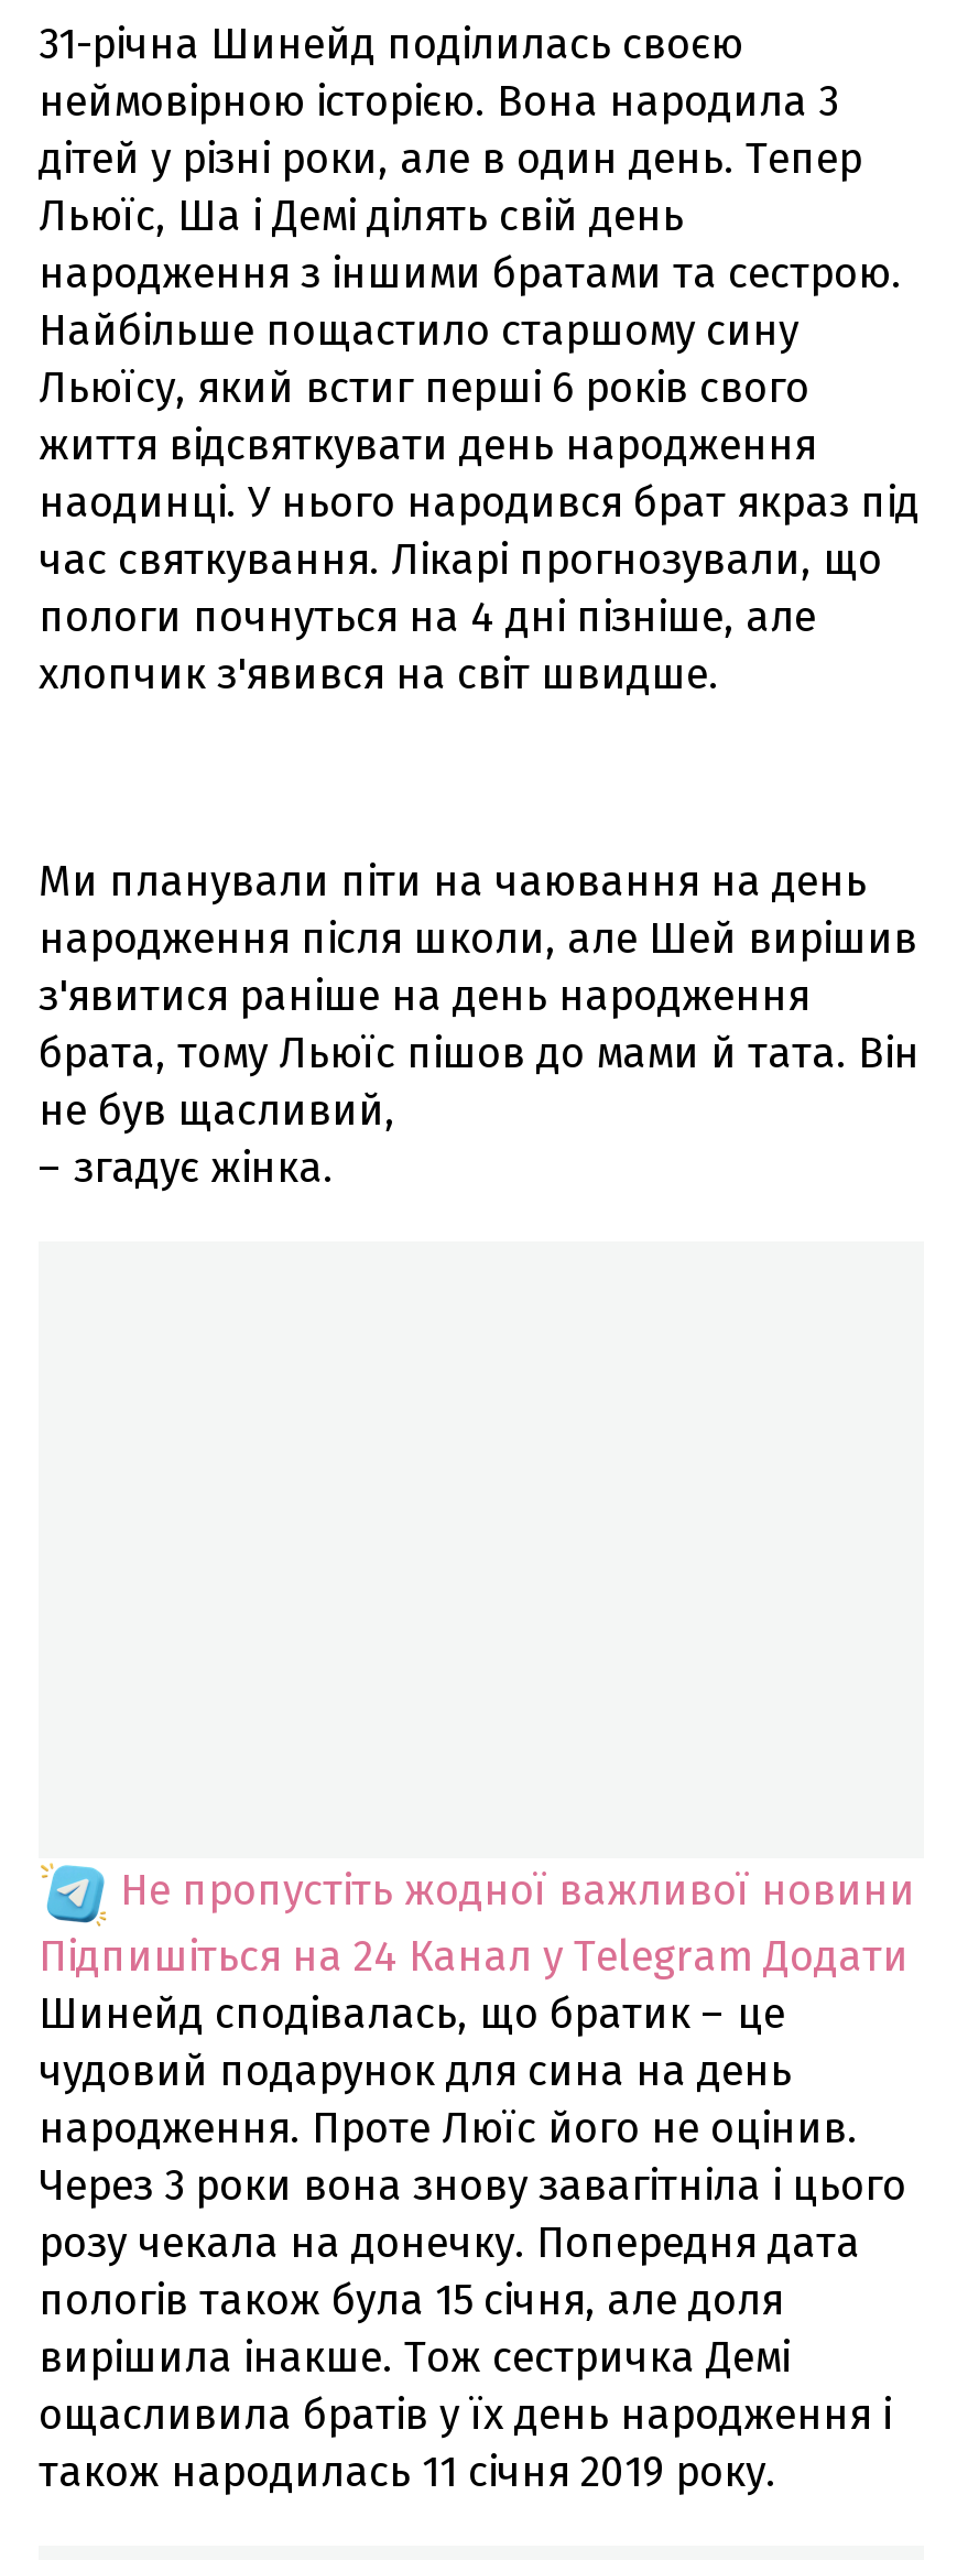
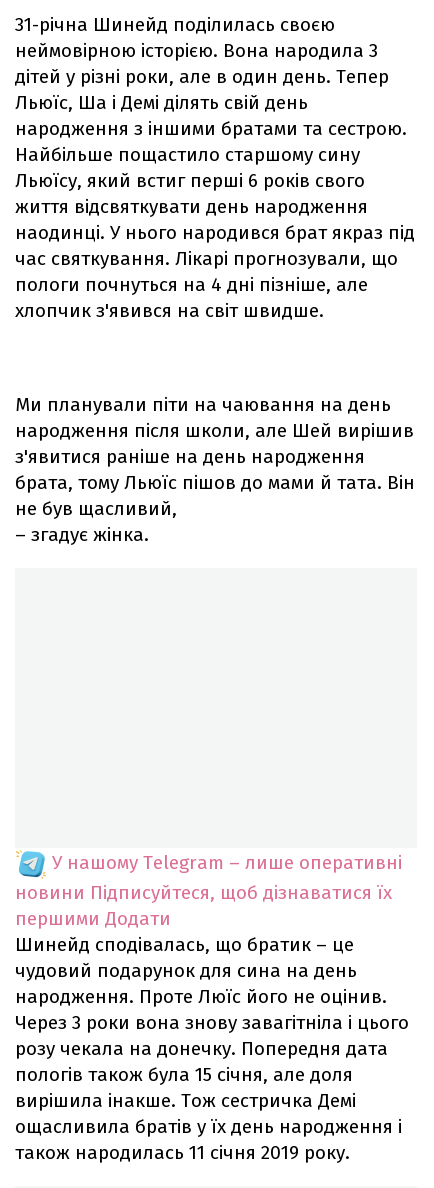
- Не пропустіть жодної важливої новини
- Підпишіться на 24 Канал у Telegram Додати
+ У нашому Telegram – лише оперативні
+ новини Підписуйтеся, щоб дізнаватися їх
+ першими Додати
